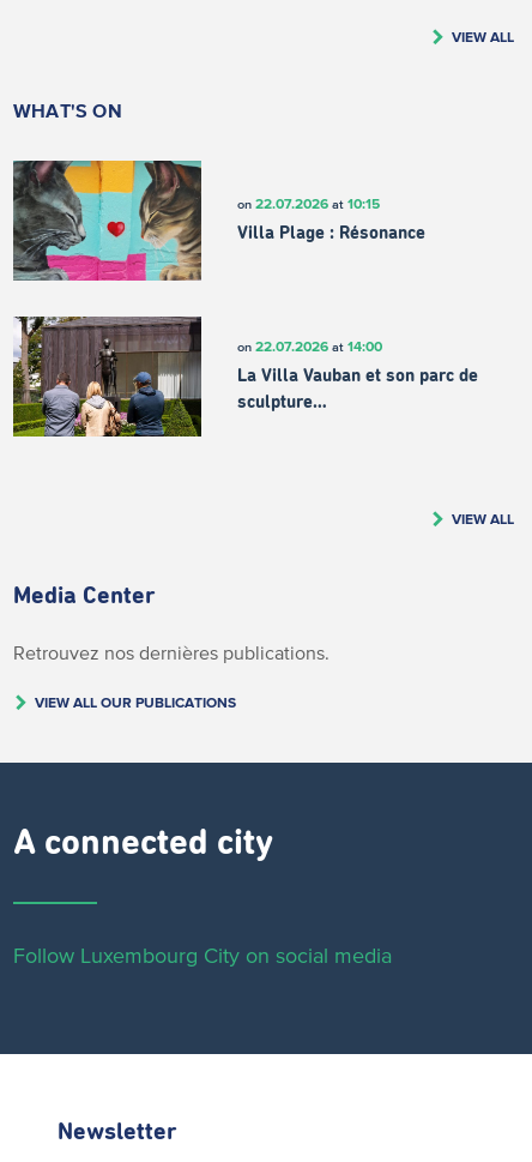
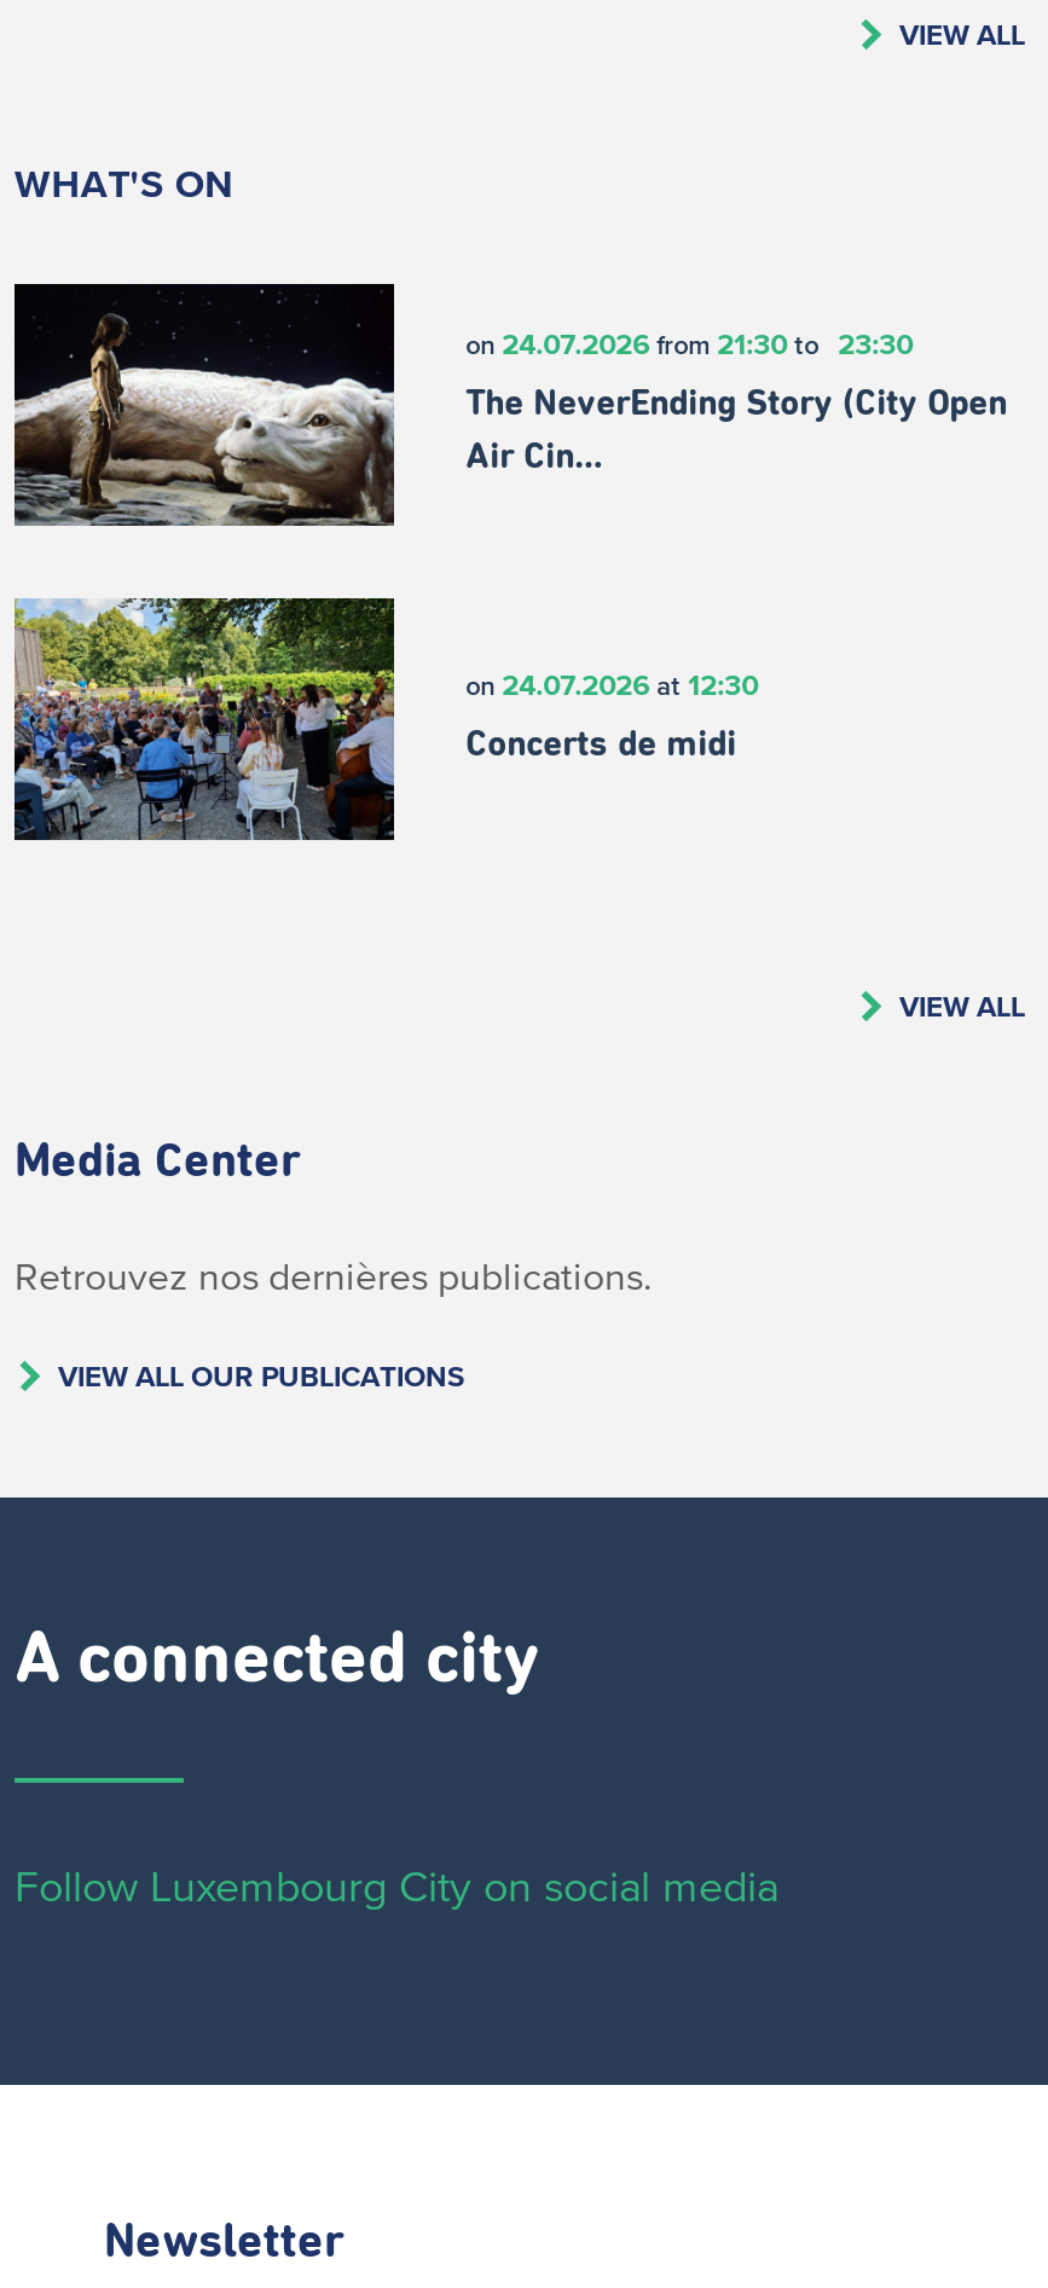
- [image]
- on 22.07.2026 at 10:15
+ [image]
+ on 24.07.2026 from 21:30 to 23:30

- Villa Plage : Résonance
+ The NeverEnding Story (City Open

- [image]
- La Villa Vauban et son parc de
+ [image]
+ on 24.07.2026 at 12:30

- on 22.07.2026 at 14:00
+ Air Cin…

- sculpture…
+ Concerts de midi
